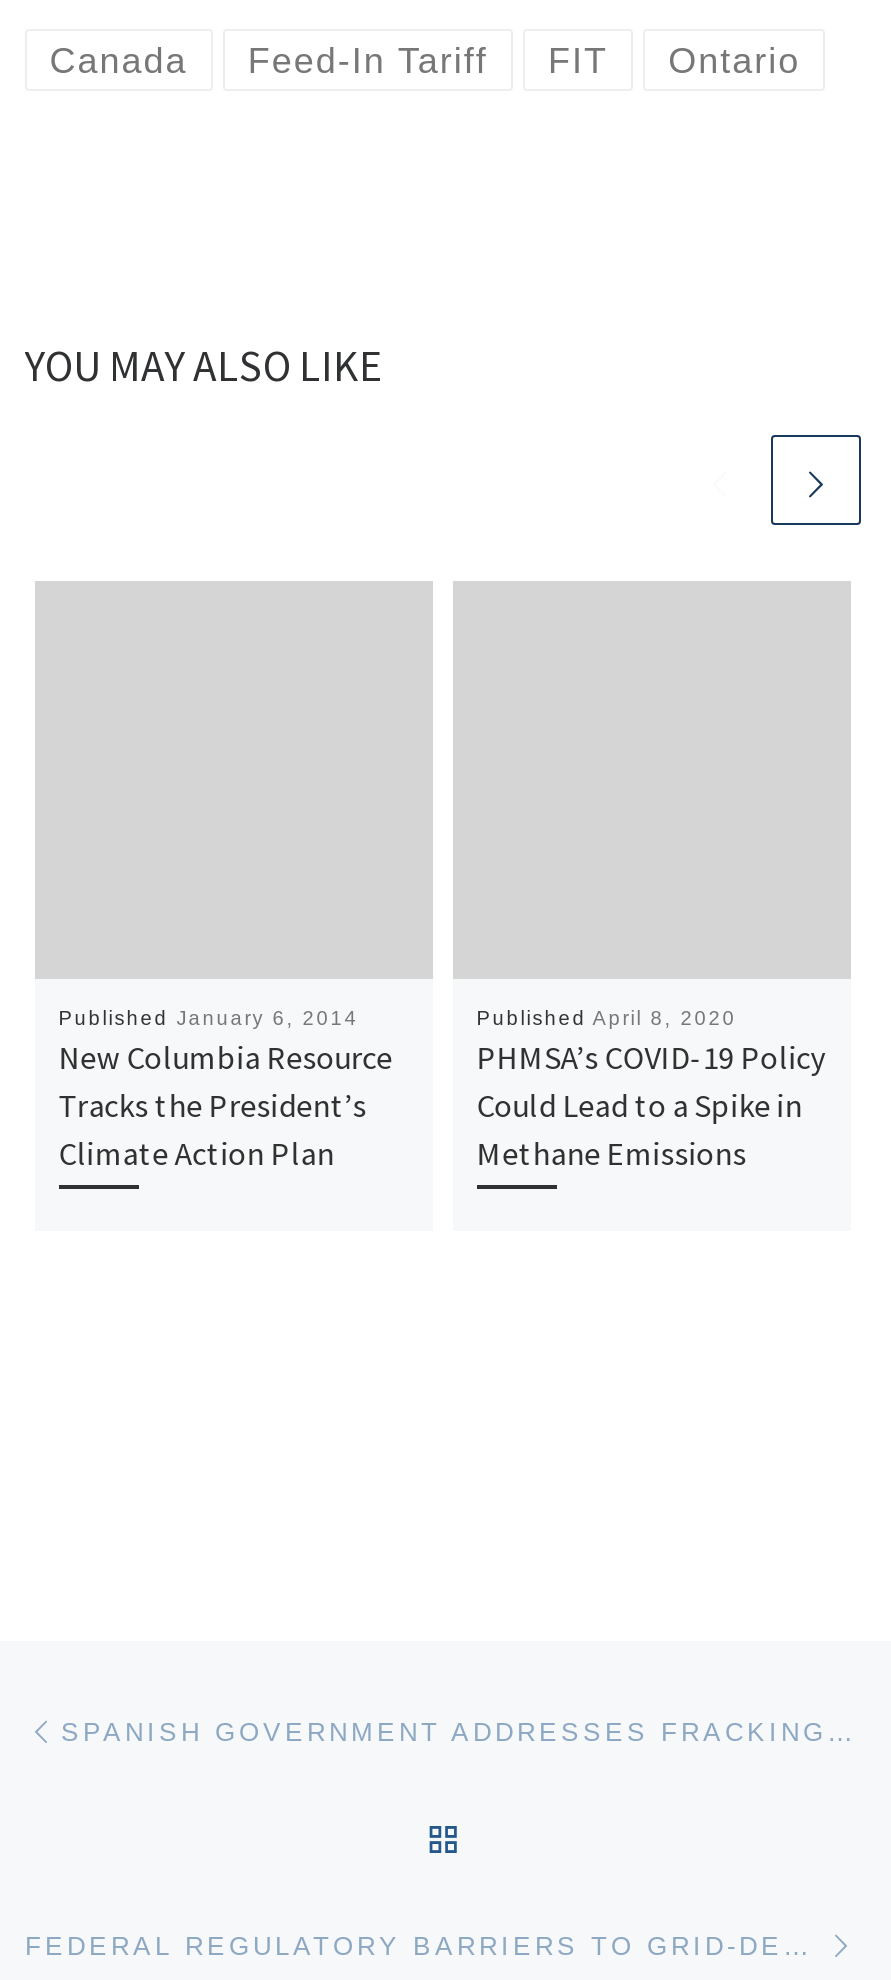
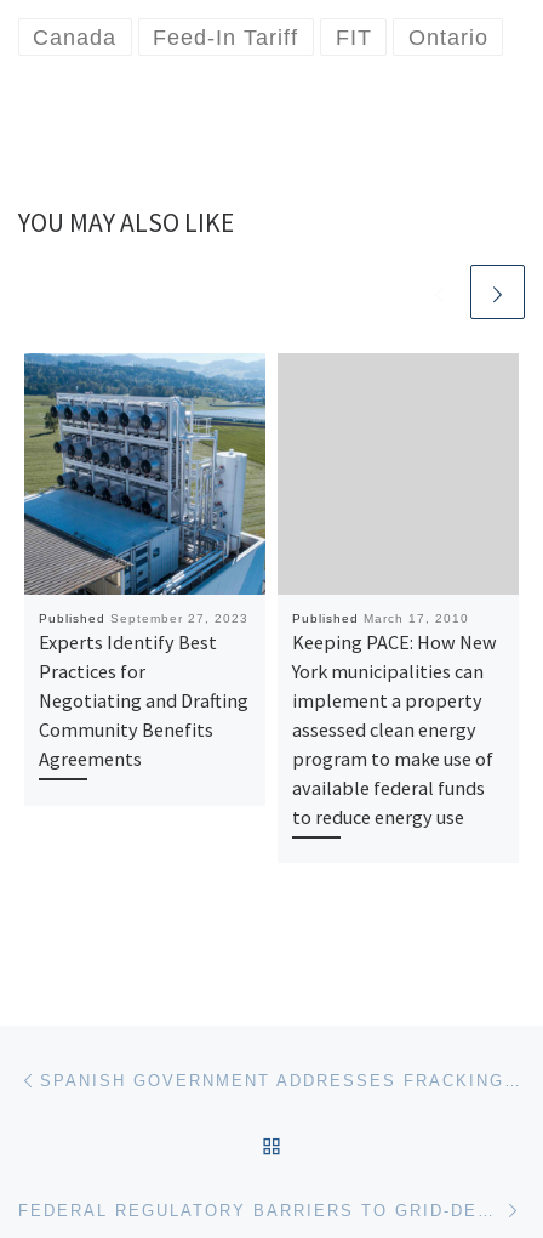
+ [image]

- Published January 6, 2014
- New Columbia Resource
- Tracks the President’s
- Climate Action Plan
+ Published September 27, 2023
+ Experts Identify Best
+ Practices for
+ Negotiating and Drafting
+ Community Benefits
+ Agreements

- Published April 8, 2020
- PHMSA’s COVID-19 Policy
- Could Lead to a Spike in
- Methane Emissions
+ Published March 17, 2010
+ Keeping PACE: How New
+ York municipalities can
+ implement a property
+ assessed clean energy
+ program to make use of
+ available federal funds
+ to reduce energy use
